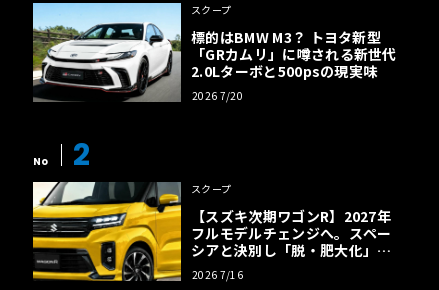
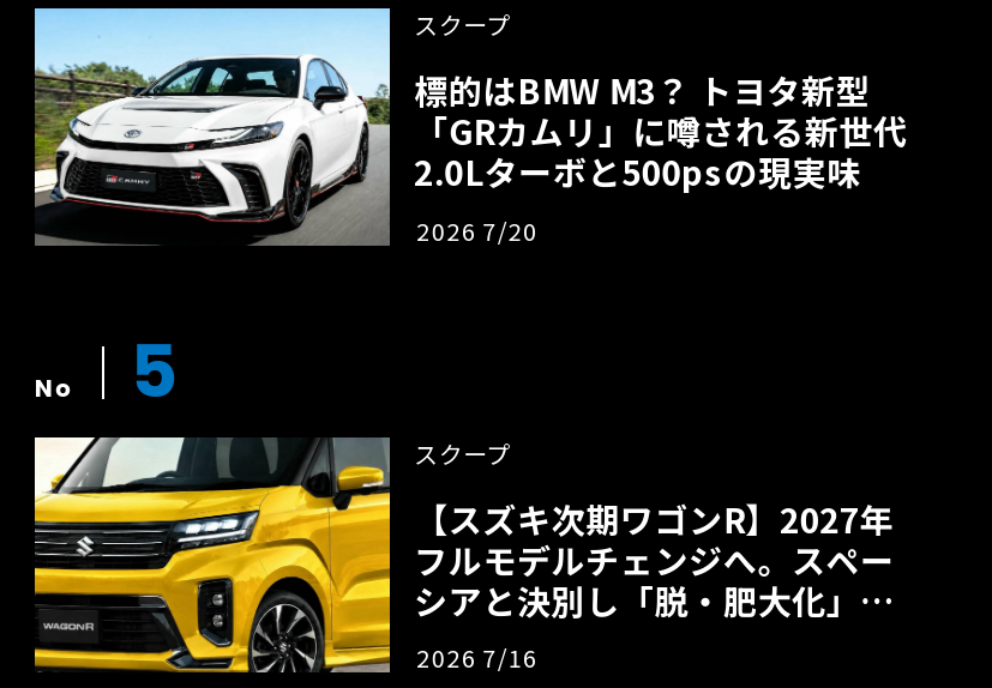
- No 2
+ No 5
